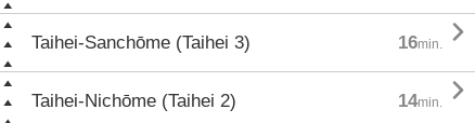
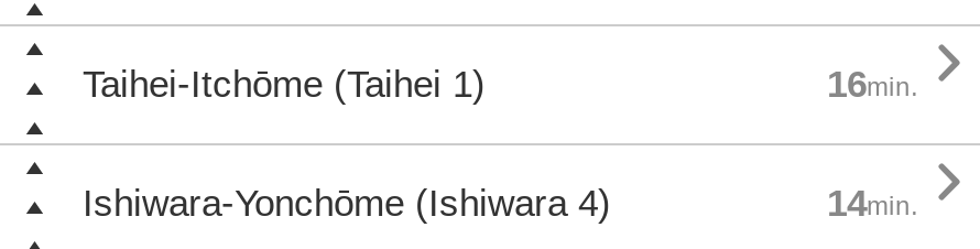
- Taihei-Sanchōme (Taihei 3)
+ Taihei-Itchōme (Taihei 1)

- Taihei-Nichōme (Taihei 2)
+ Ishiwara-Yonchōme (Ishiwara 4)
